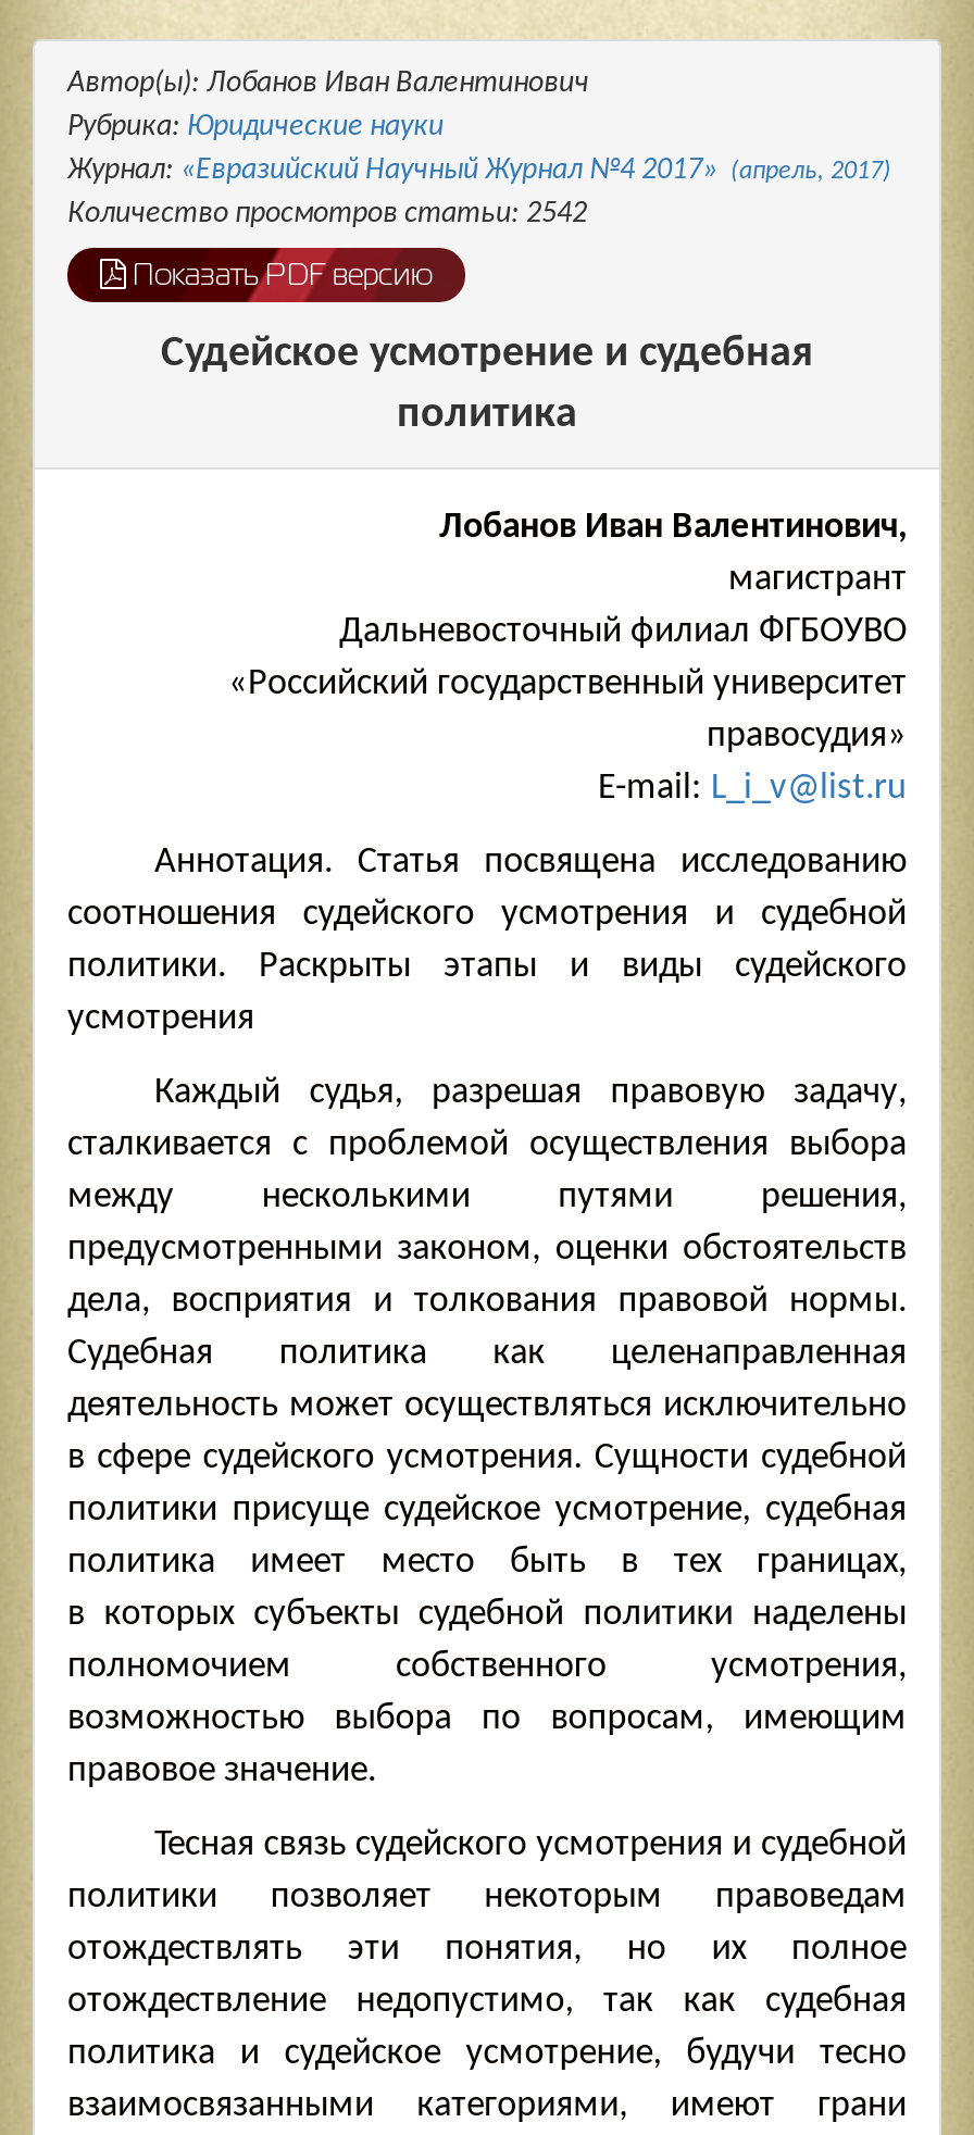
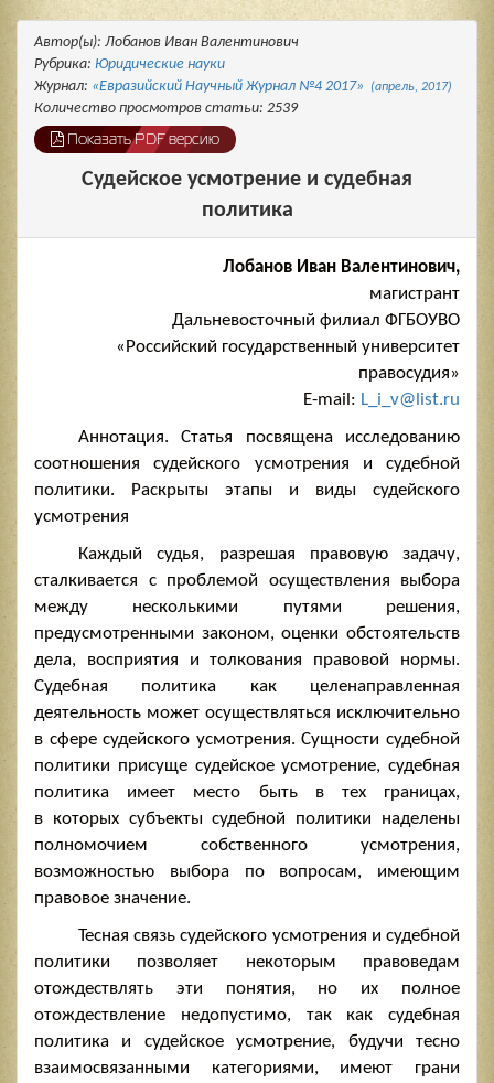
- Количество просмотров статьи: 2542
+ Количество просмотров статьи: 2539
